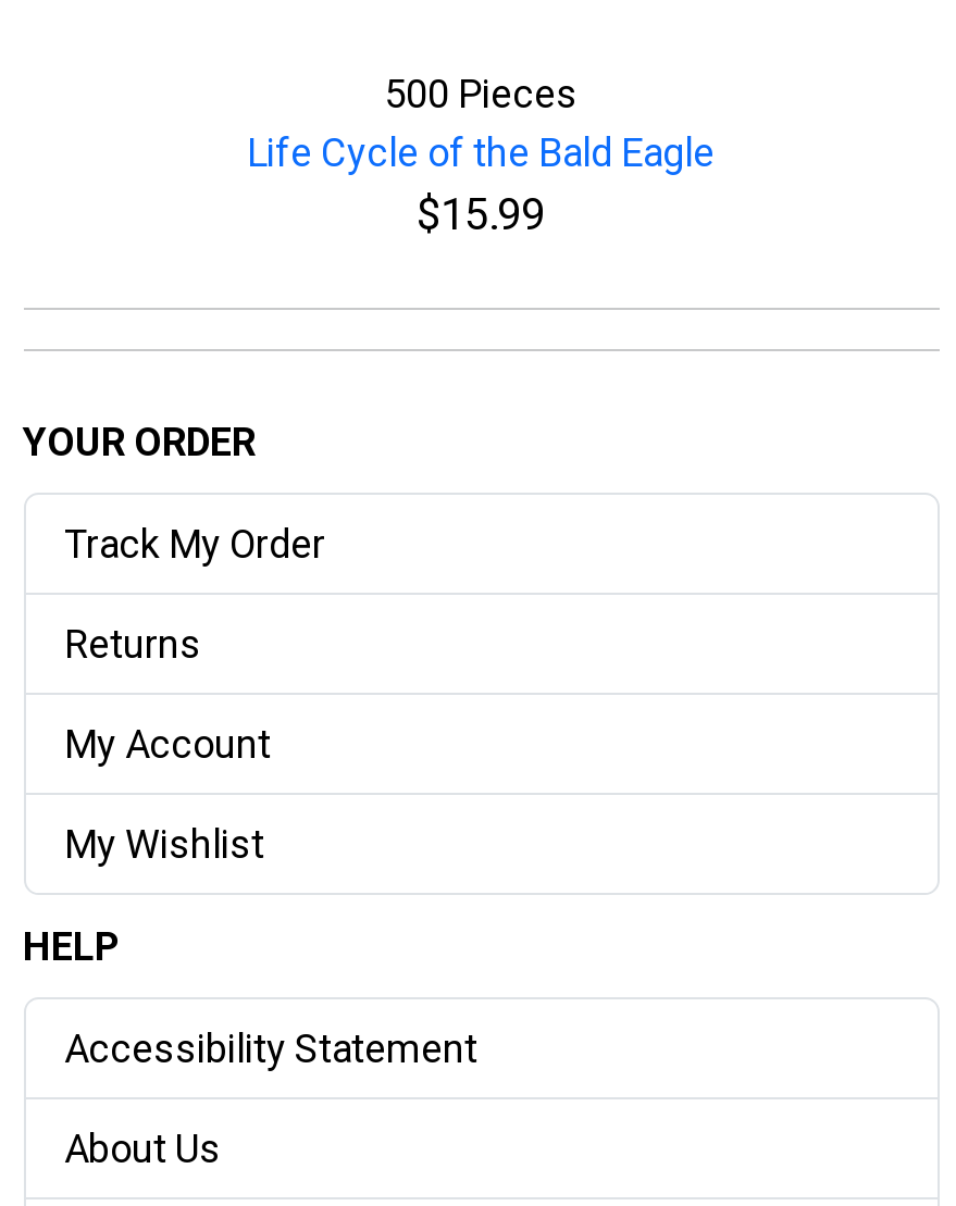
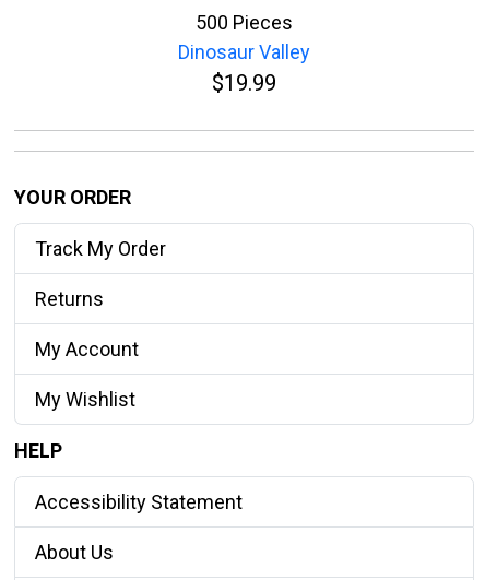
- Life Cycle of the Bald Eagle
- $15.99
+ Dinosaur Valley
+ $19.99
